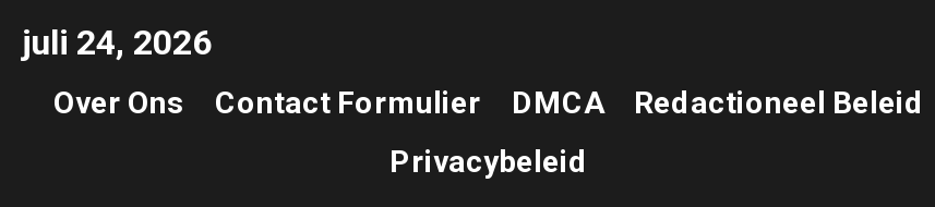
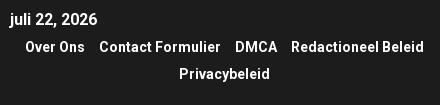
- juli 24, 2026
+ juli 22, 2026
